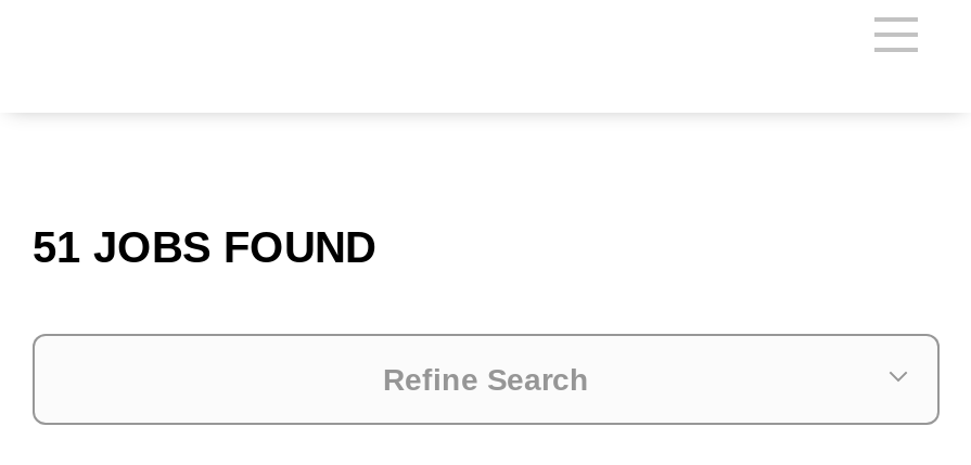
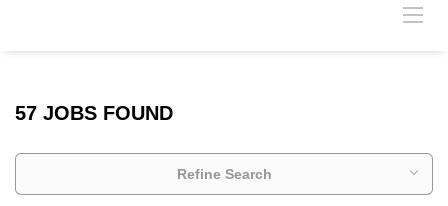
- 51 JOBS FOUND
+ 57 JOBS FOUND
